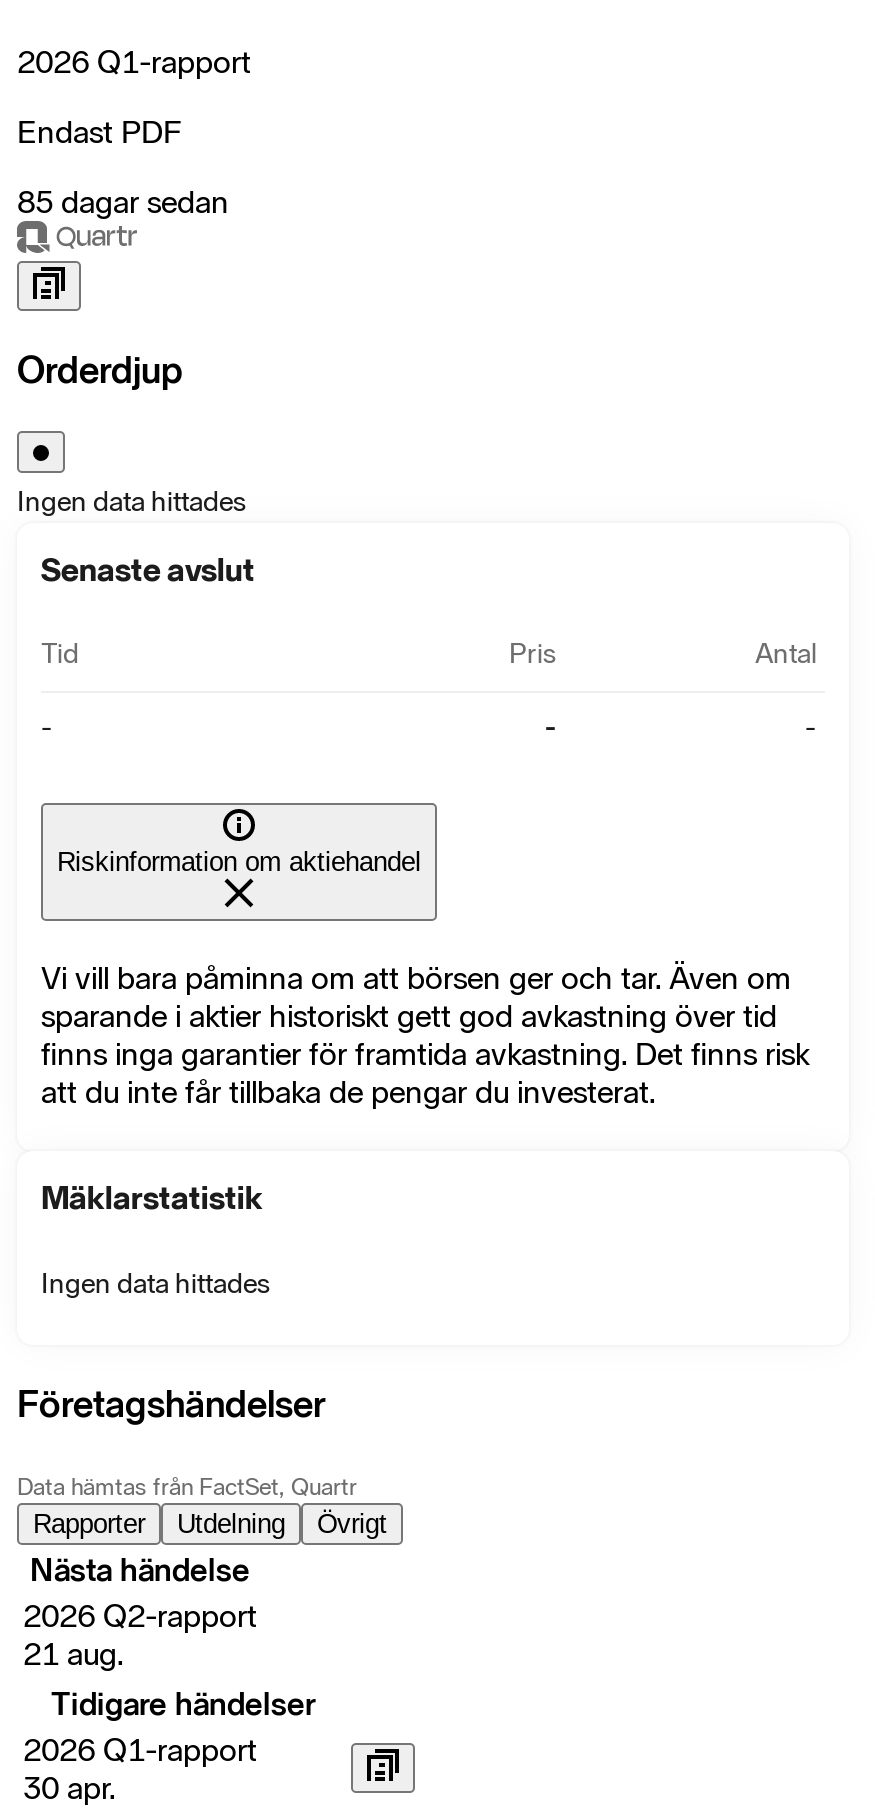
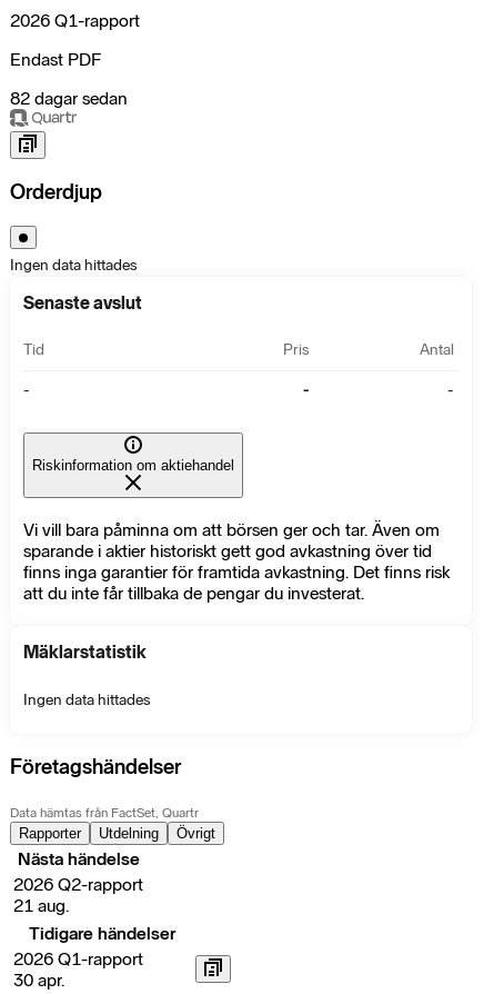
- 85 dagar sedan
+ 82 dagar sedan
